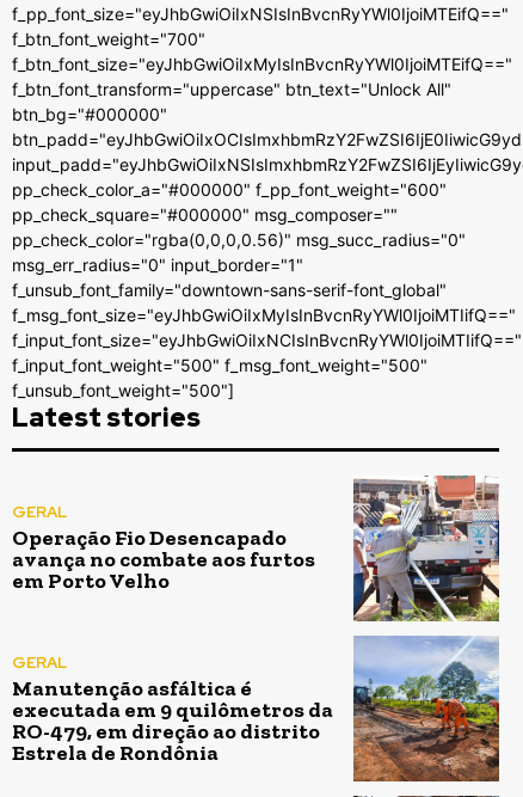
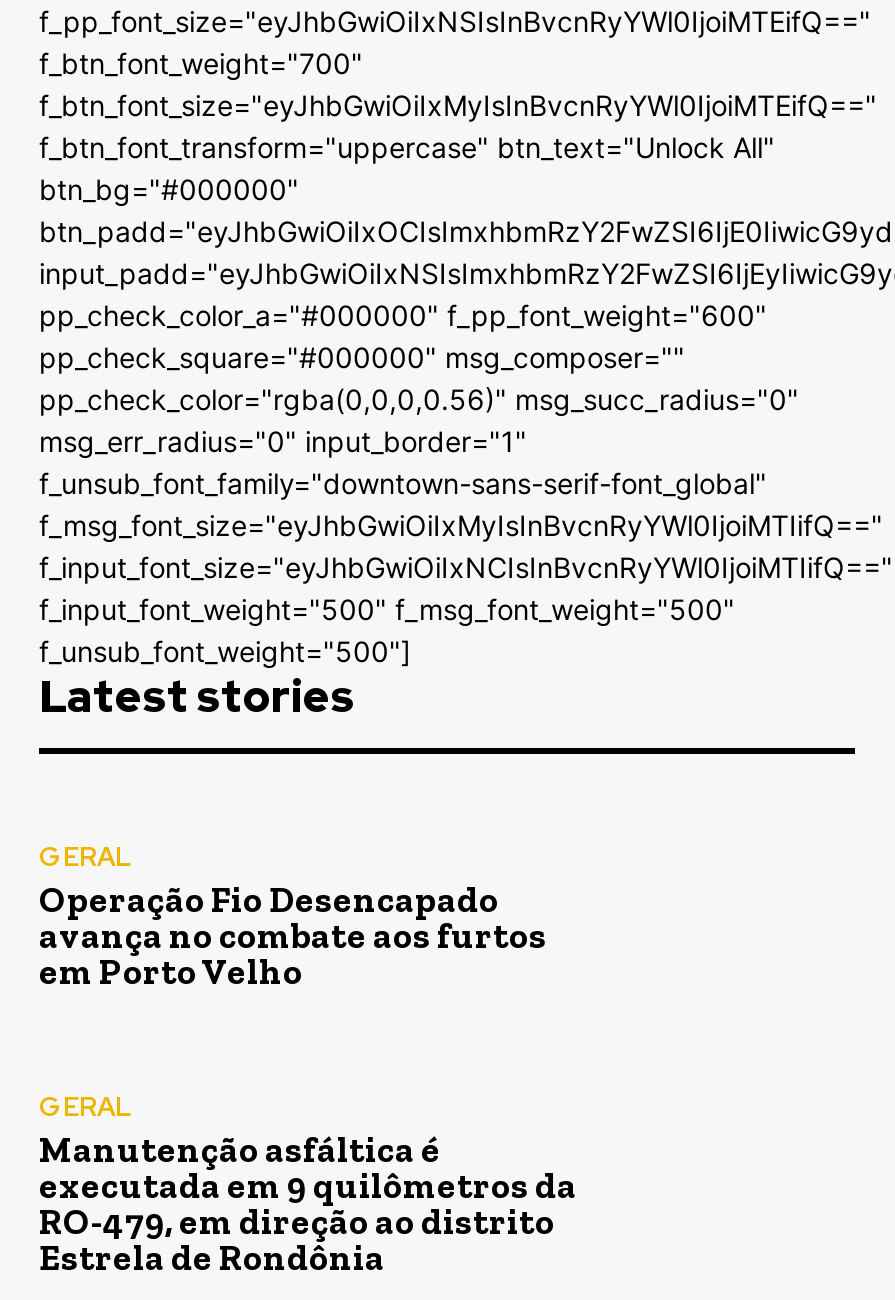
- [image]

- [image]
